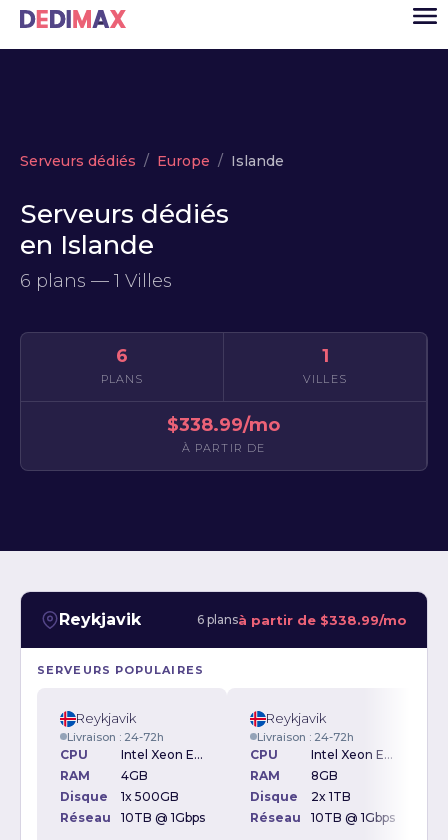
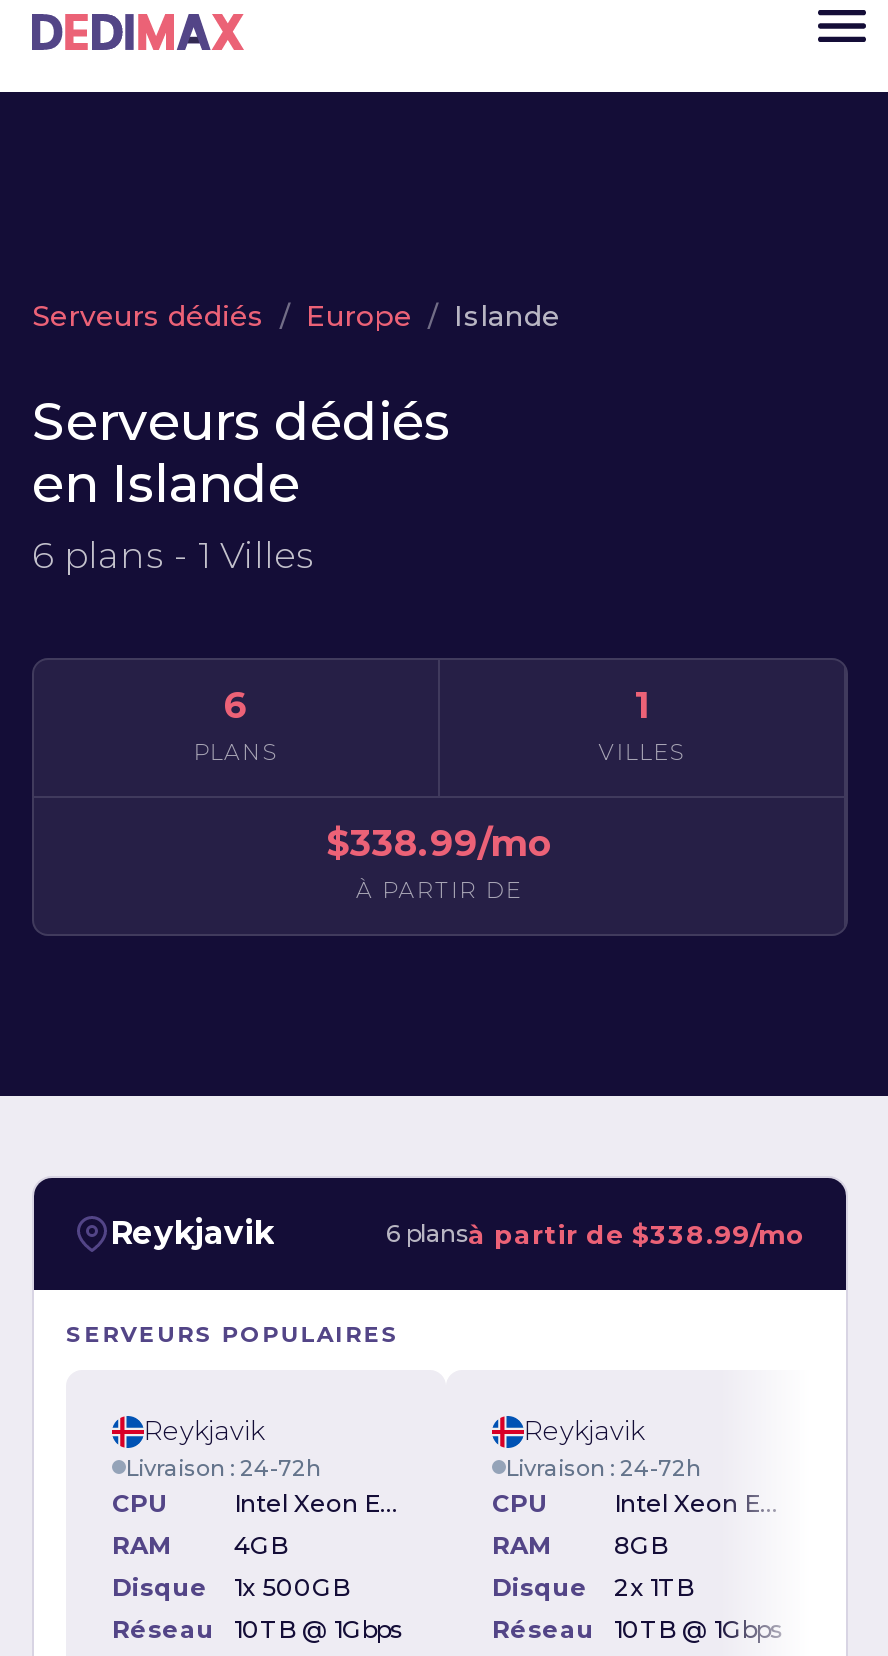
- 6 plans — 1 Villes
+ 6 plans - 1 Villes
